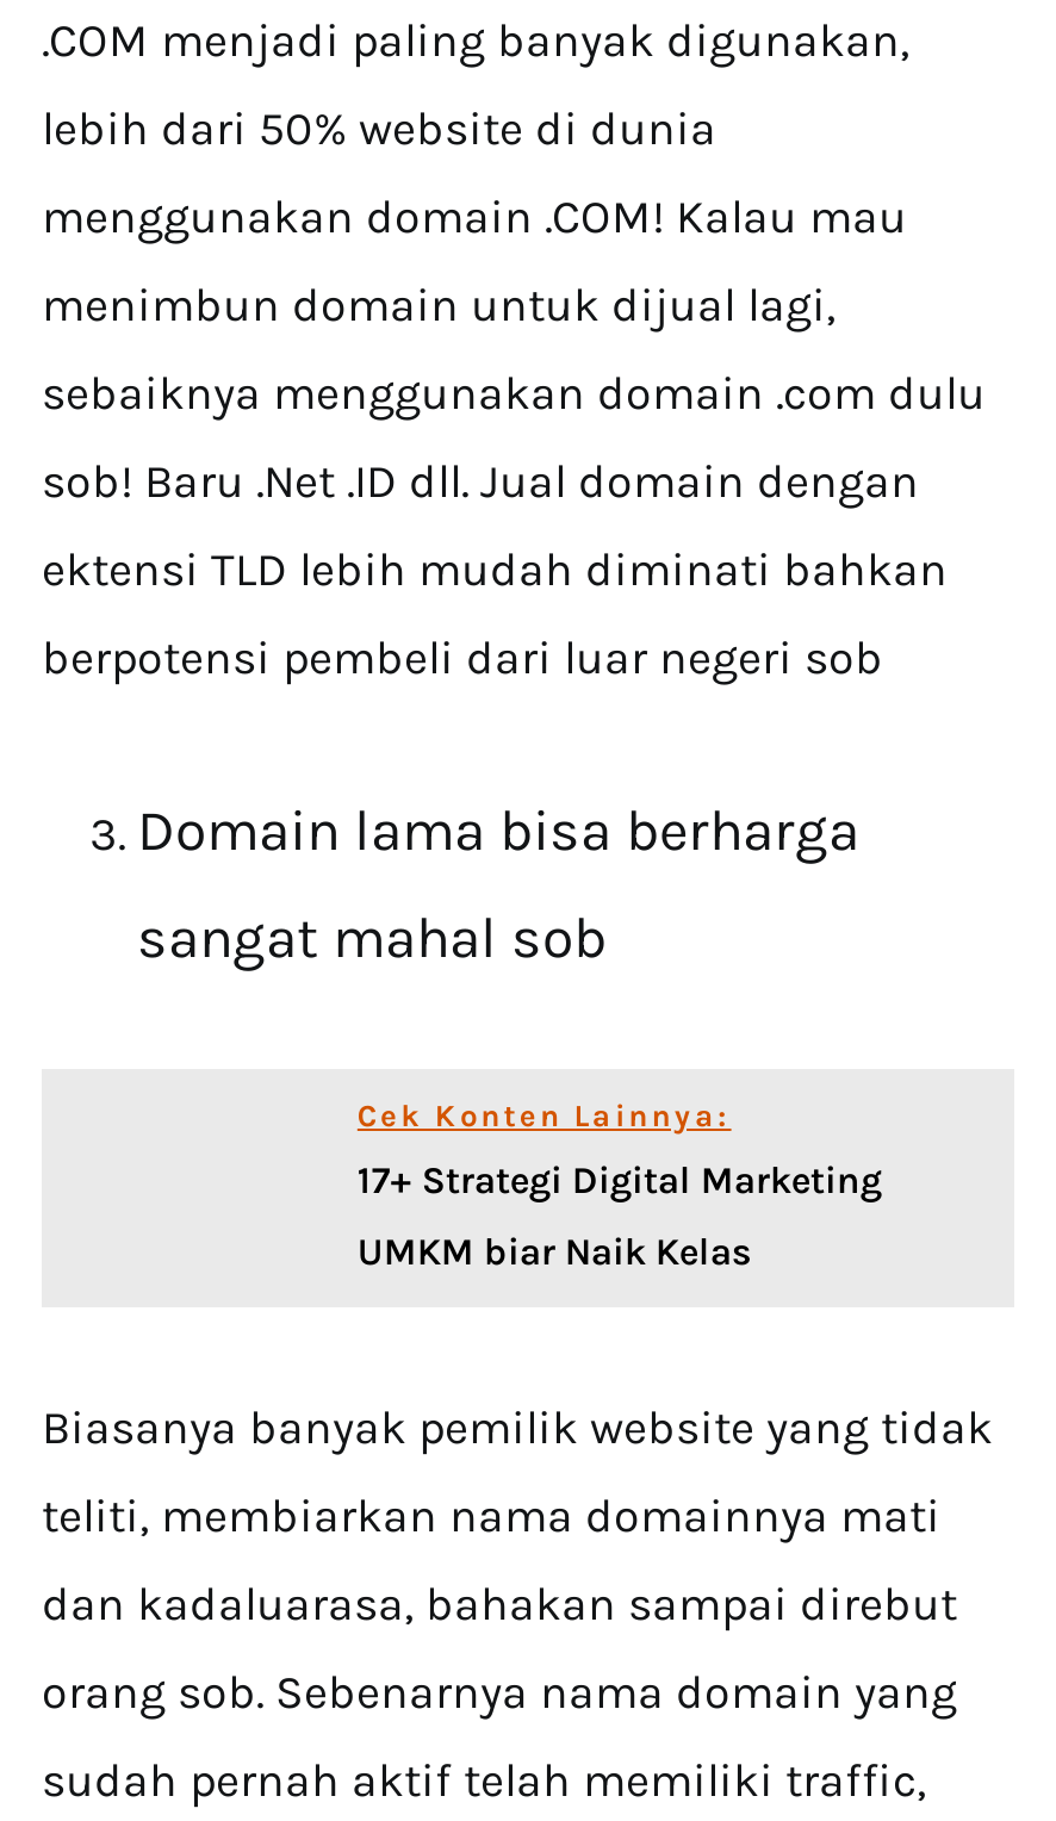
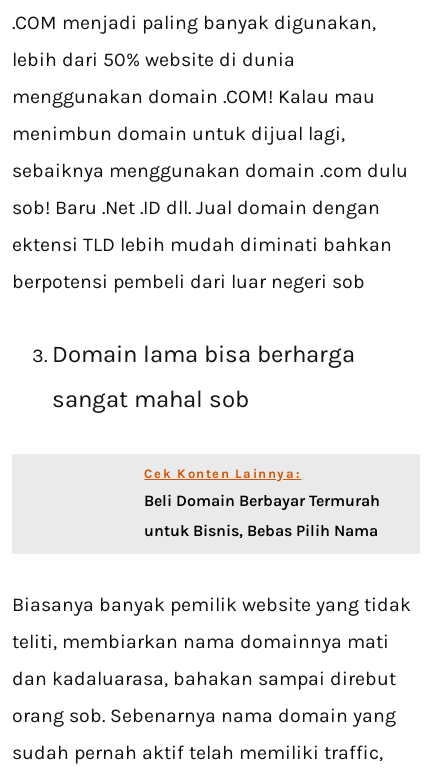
- 17+ Strategi Digital Marketing
+ Beli Domain Berbayar Termurah

- UMKM biar Naik Kelas
+ untuk Bisnis, Bebas Pilih Nama
